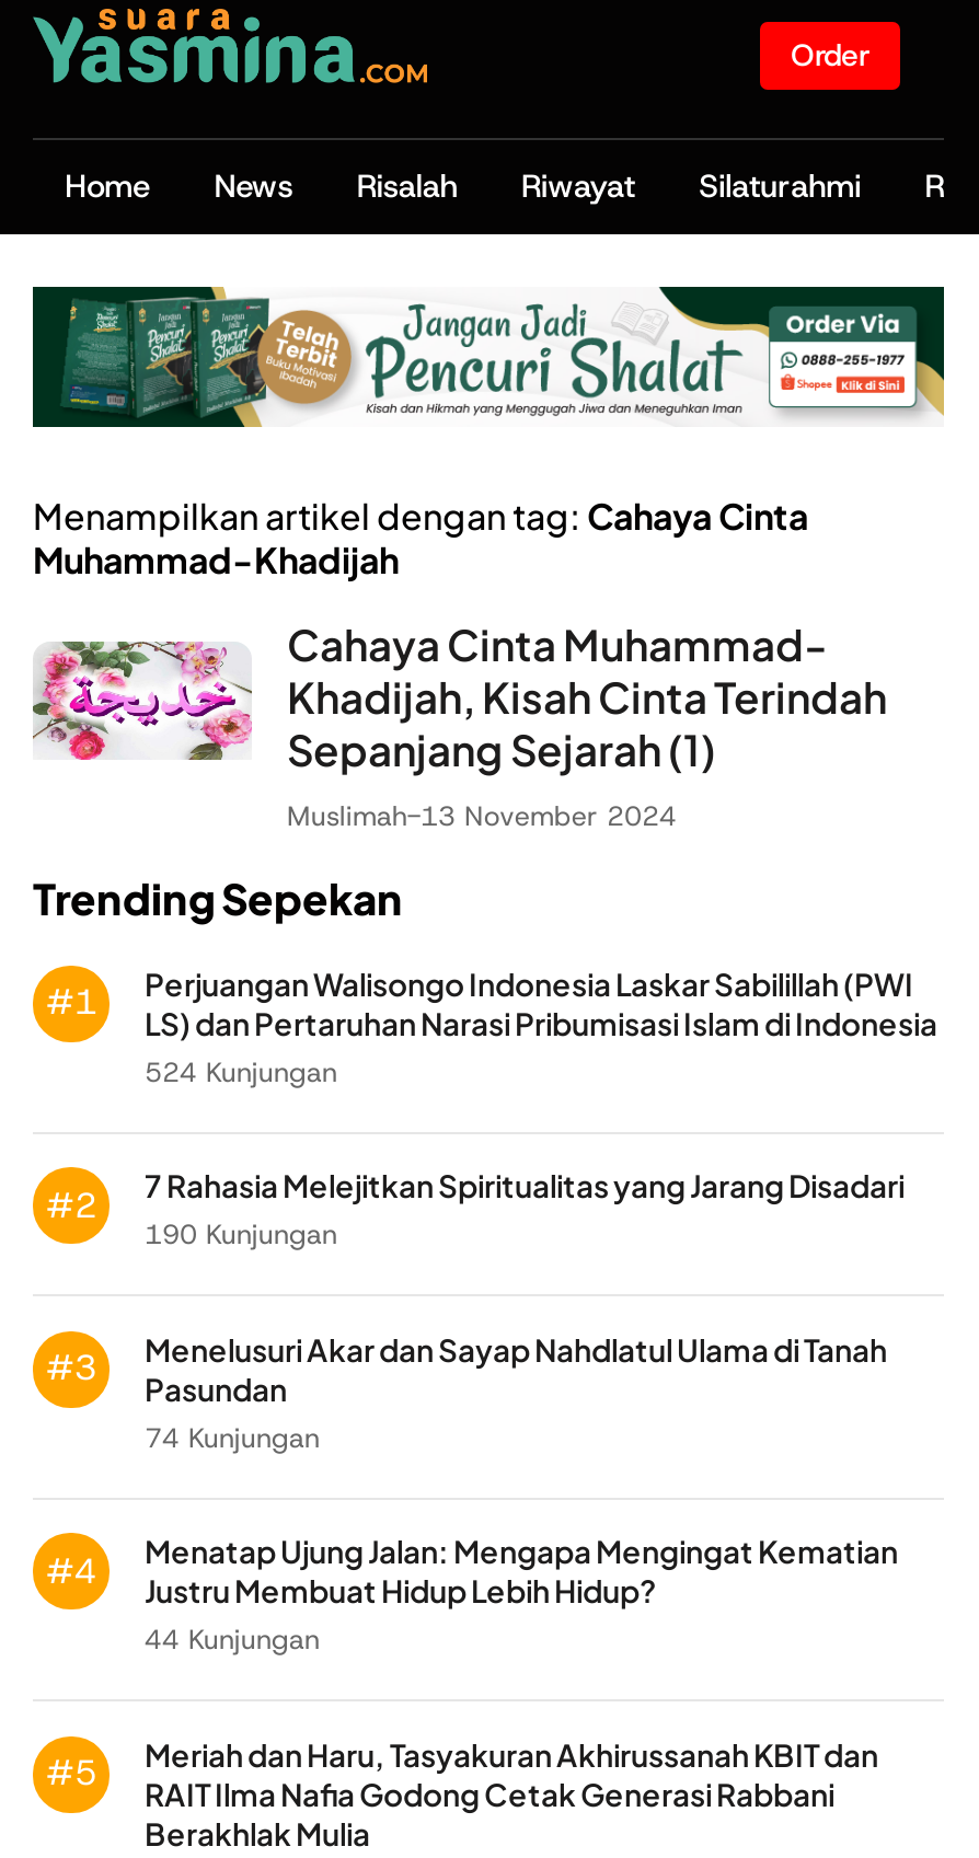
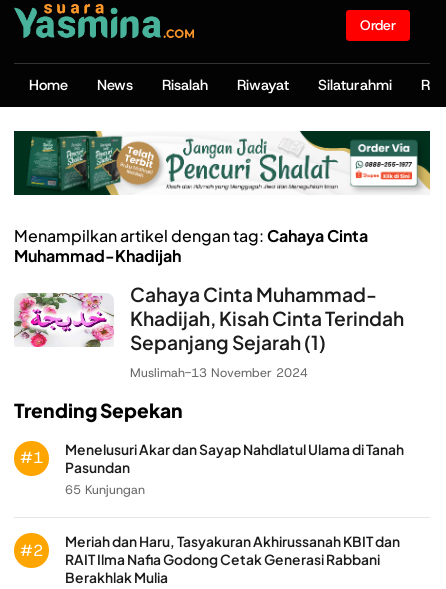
- Perjuangan Walisongo Indonesia Laskar Sabilillah (PWI
- LS) dan Pertaruhan Narasi Pribumisasi Islam di Indonesia
- 524 Kunjungan
- #2
- 7 Rahasia Melejitkan Spiritualitas yang Jarang Disadari
- 190 Kunjungan
- #3

- 74 Kunjungan
- #4
- Menatap Ujung Jalan: Mengapa Mengingat Kematian
- Justru Membuat Hidup Lebih Hidup?
- 44 Kunjungan
- #5
+ 65 Kunjungan
+ #2
